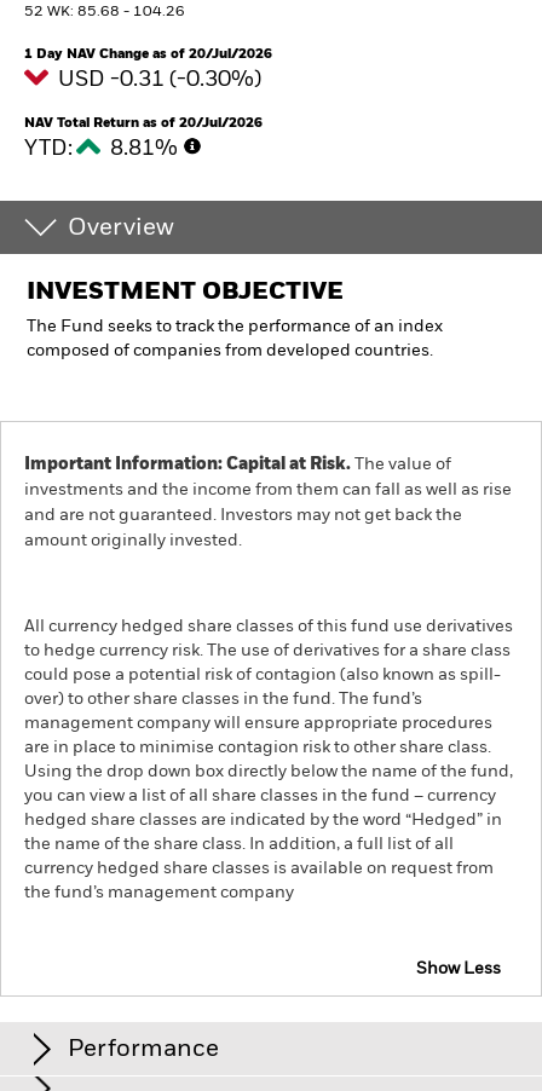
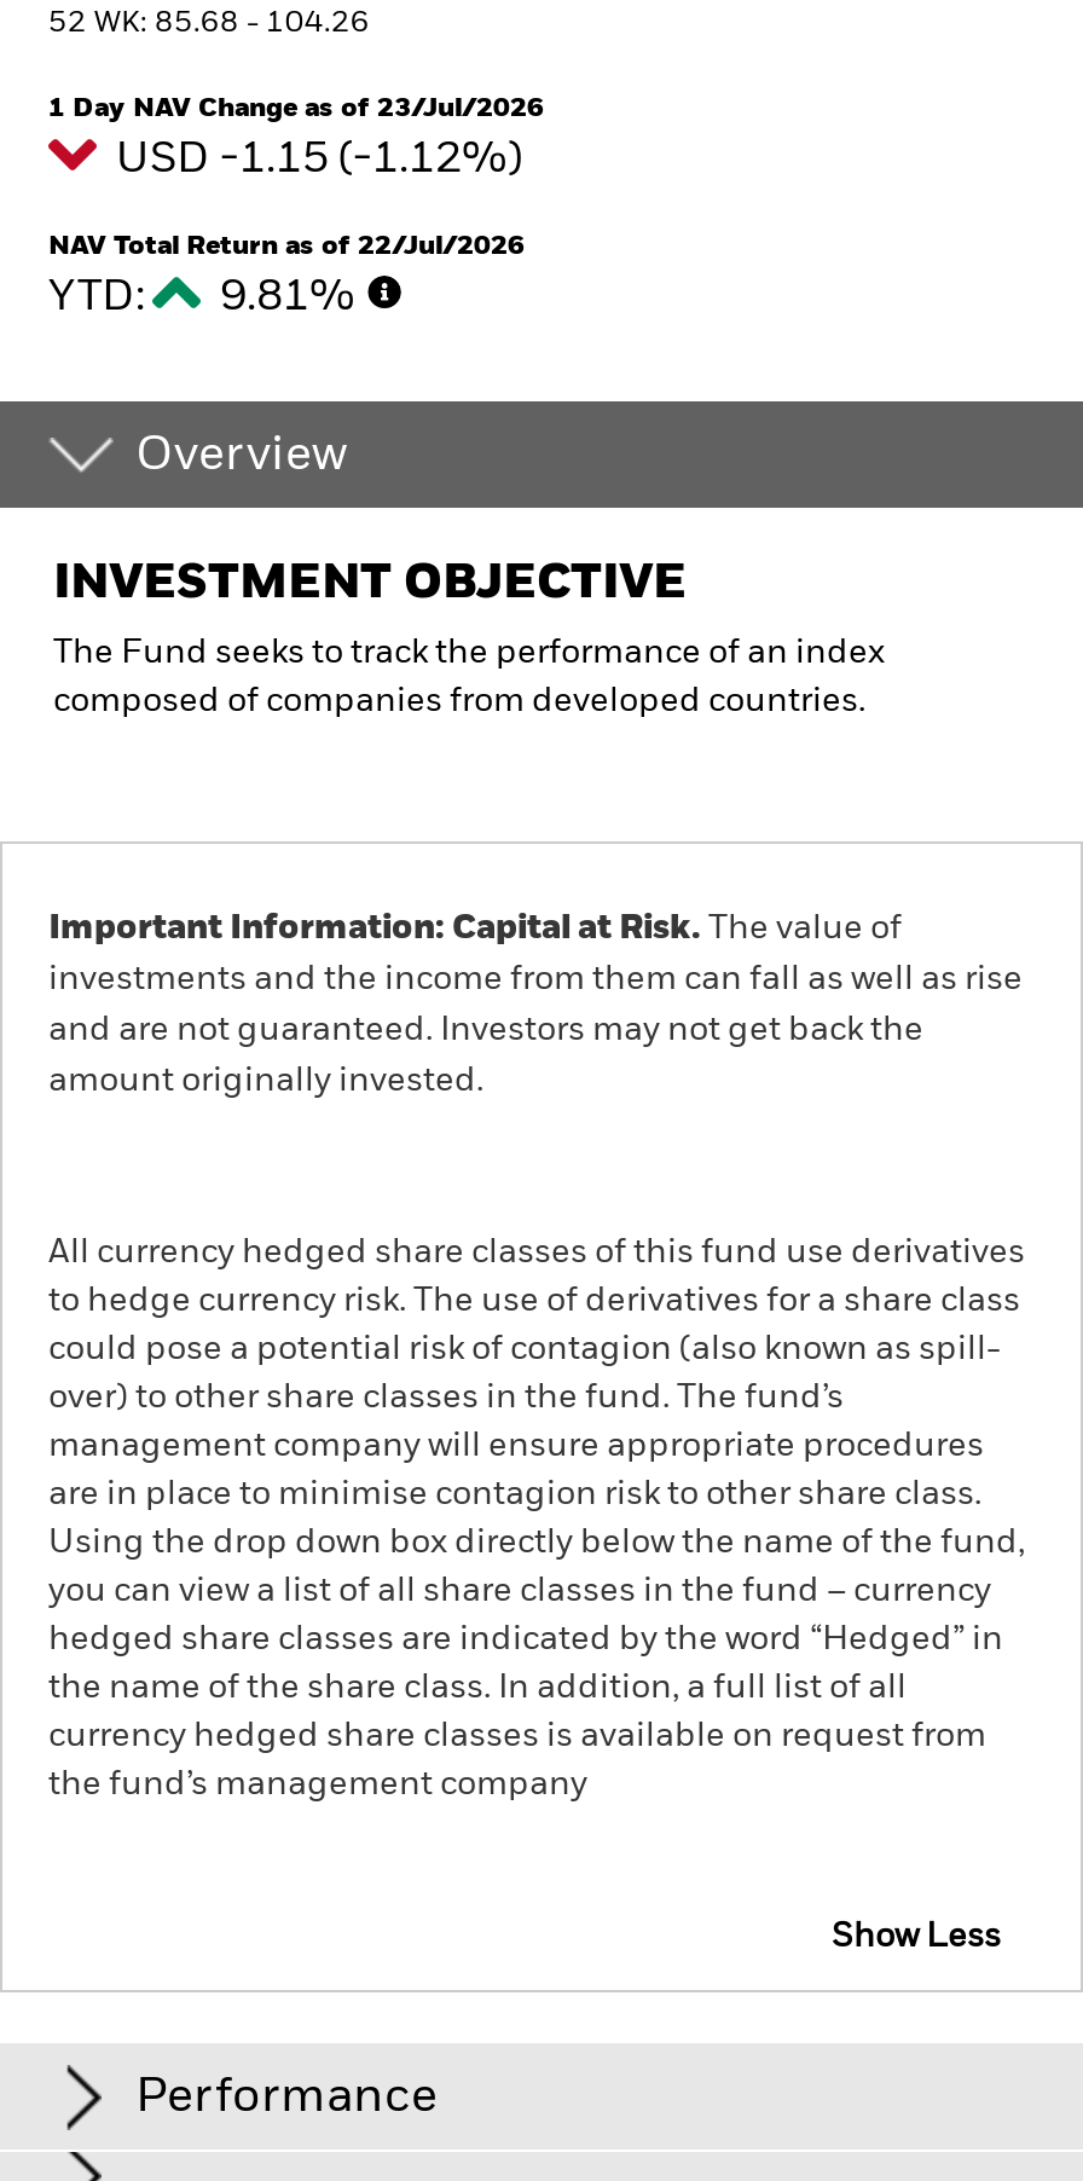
- 1 Day NAV Change as of 20/Jul/2026
+ 1 Day NAV Change as of 23/Jul/2026

- USD -0.31 (-0.30%)
+ USD -1.15 (-1.12%)

- NAV Total Return as of 20/Jul/2026
+ NAV Total Return as of 22/Jul/2026

- YTD: 8.81%
+ YTD: 9.81%
